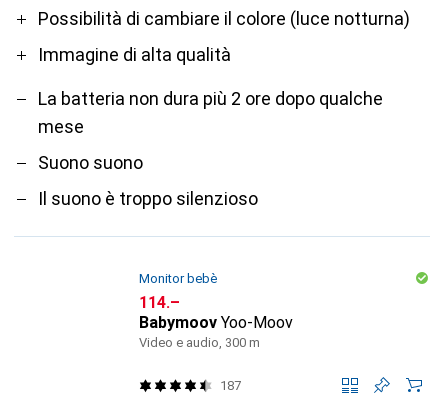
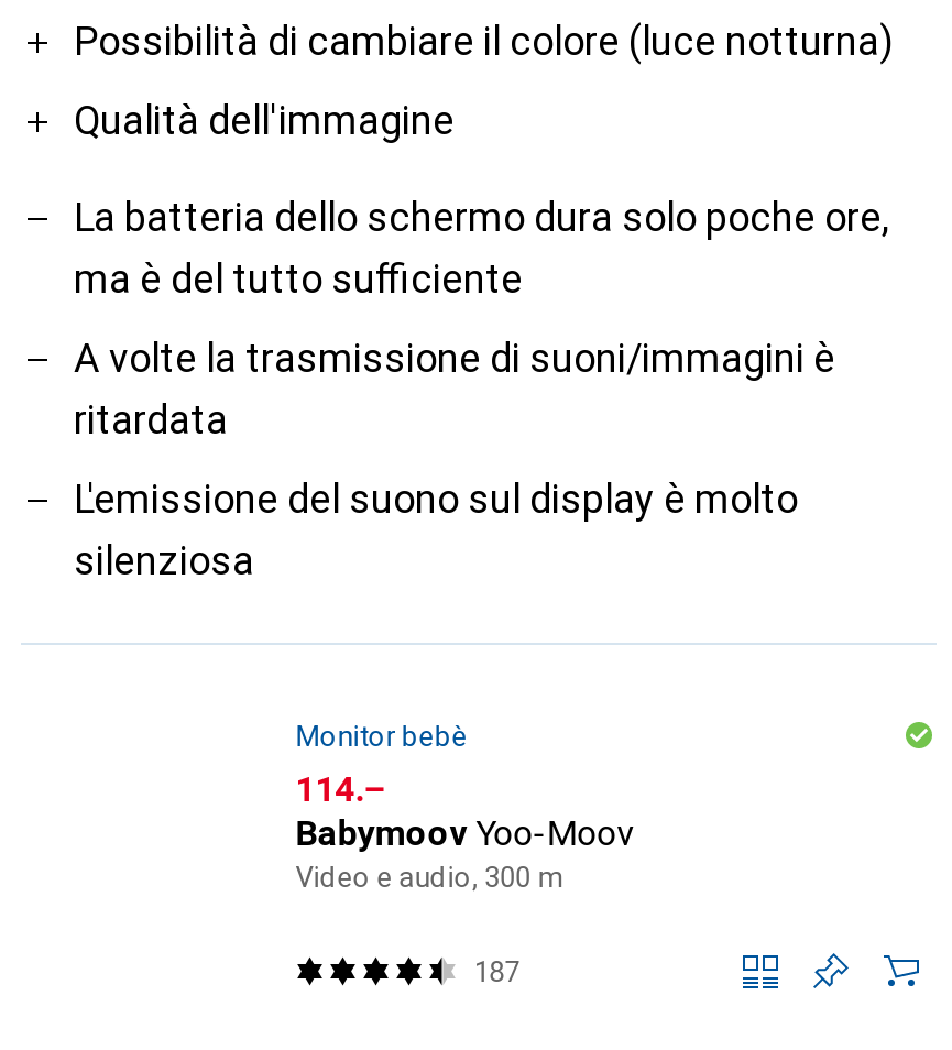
- Immagine di alta qualità
+ Qualità dell'immagine

- La batteria non dura più 2 ore dopo qualche
- mese
+ La batteria dello schermo dura solo poche ore,
+ ma è del tutto sufficiente

- Suono suono
+ A volte la trasmissione di suoni/immagini è
+ ritardata

- Il suono è troppo silenzioso
+ L'emissione del suono sul display è molto
+ silenziosa
